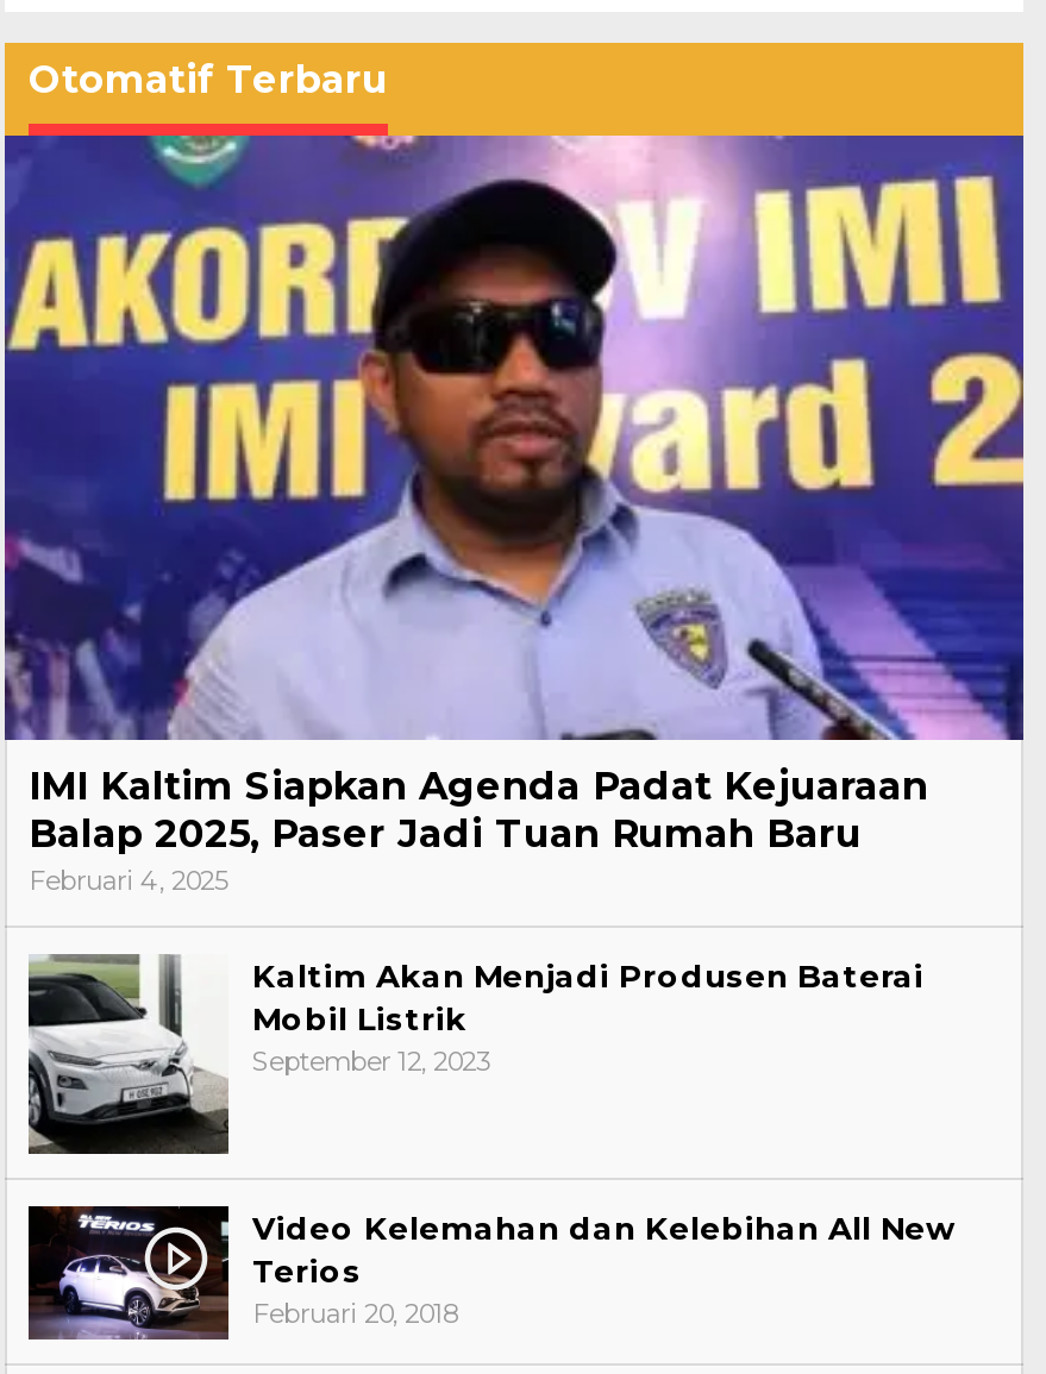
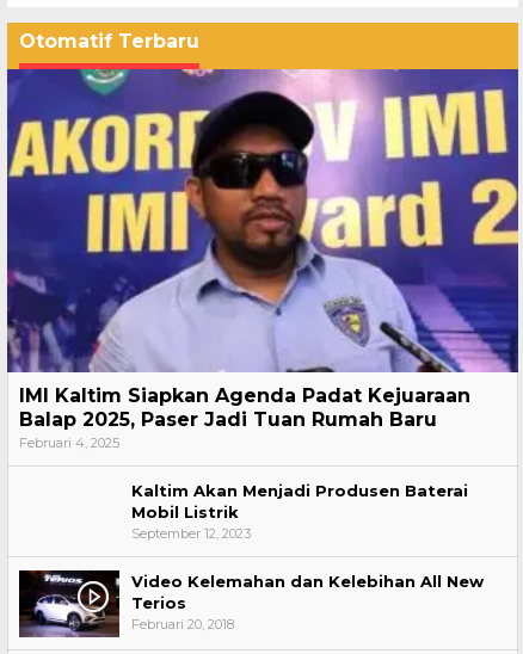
- [image]
